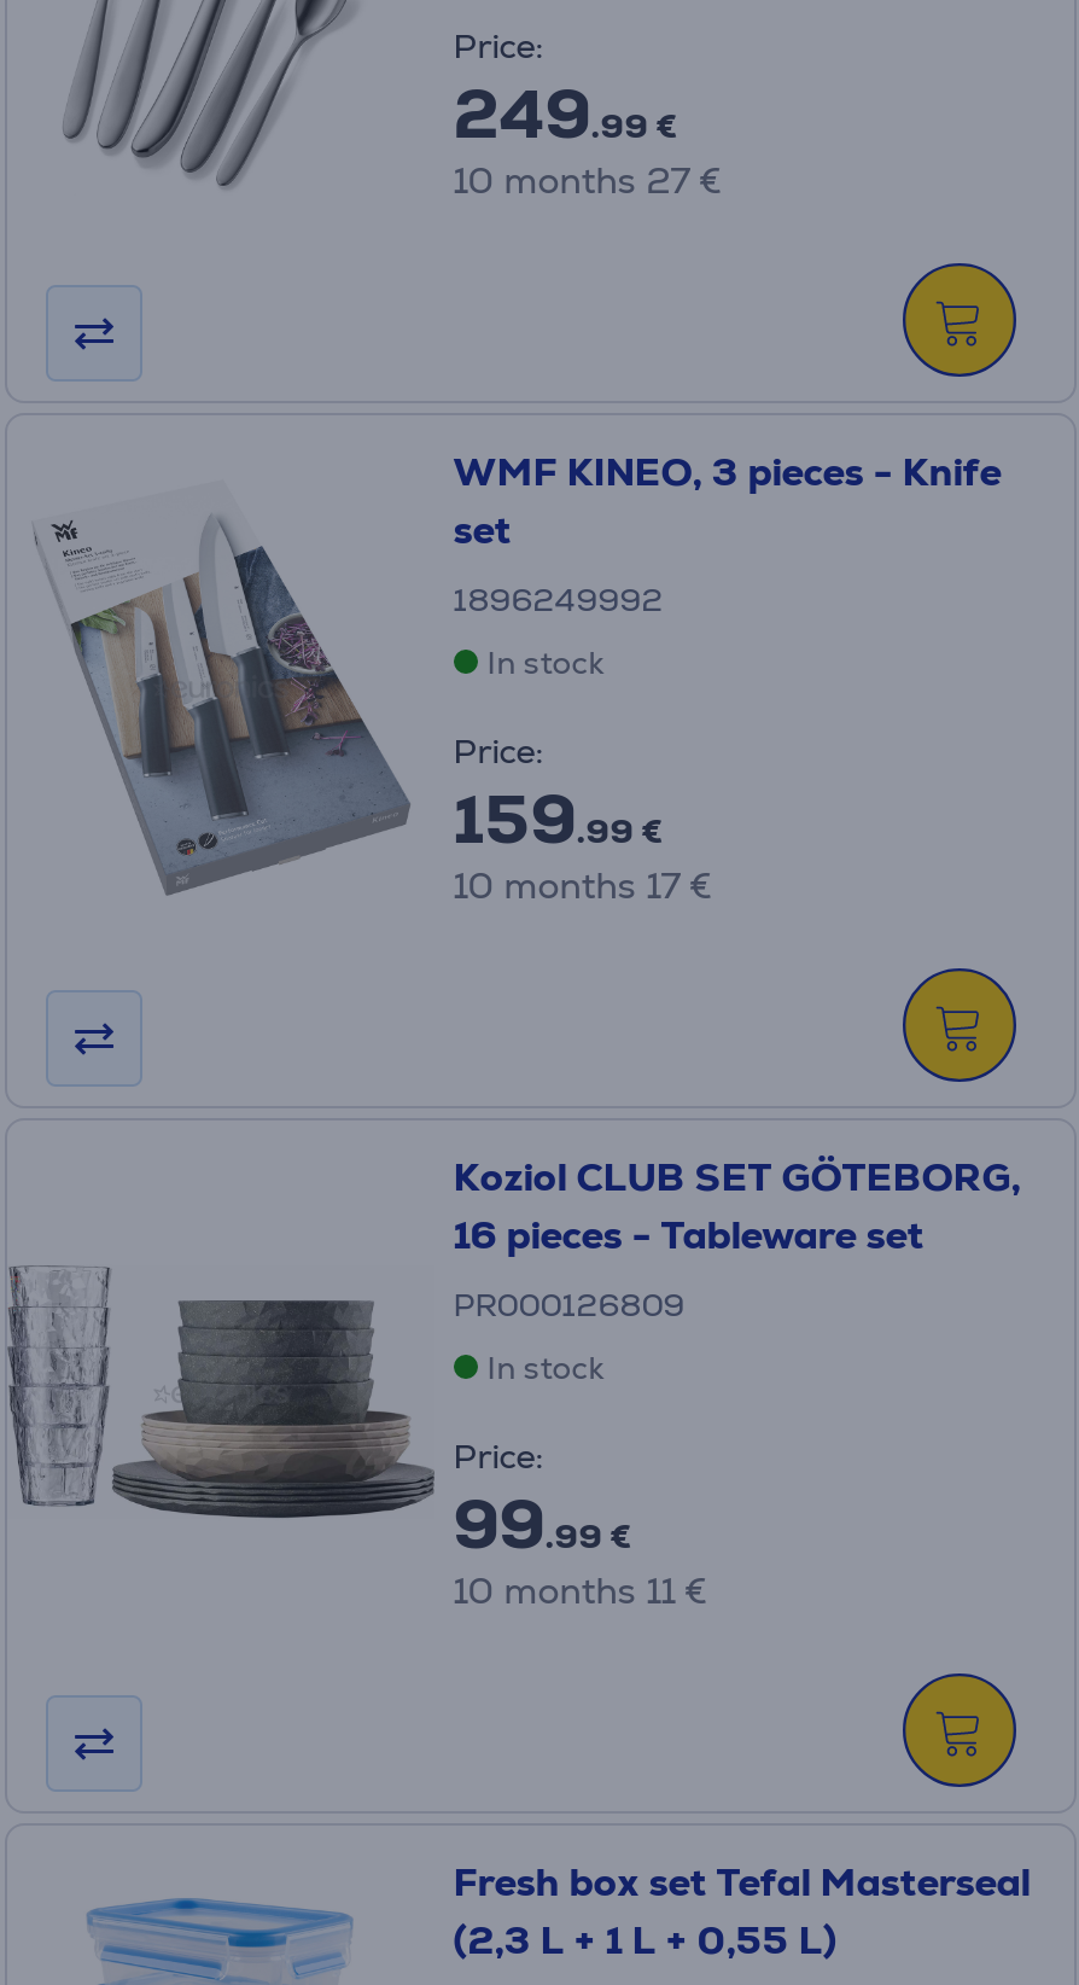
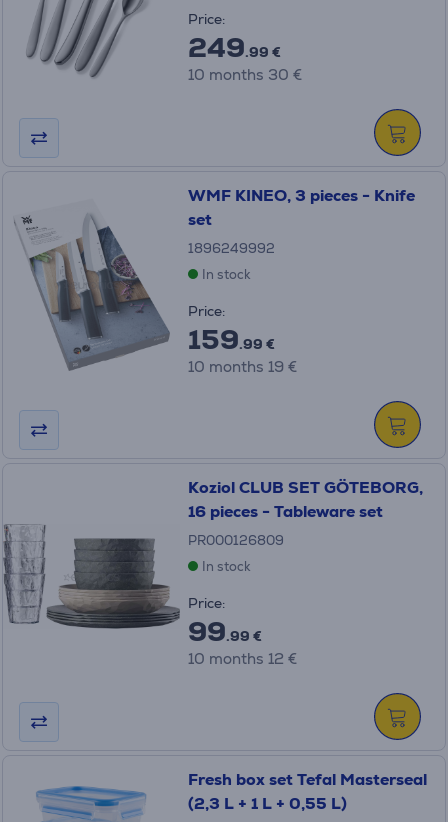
- 10 months 27 €
+ 10 months 30 €

- 10 months 17 €
+ 10 months 19 €

- 10 months 11 €
+ 10 months 12 €
